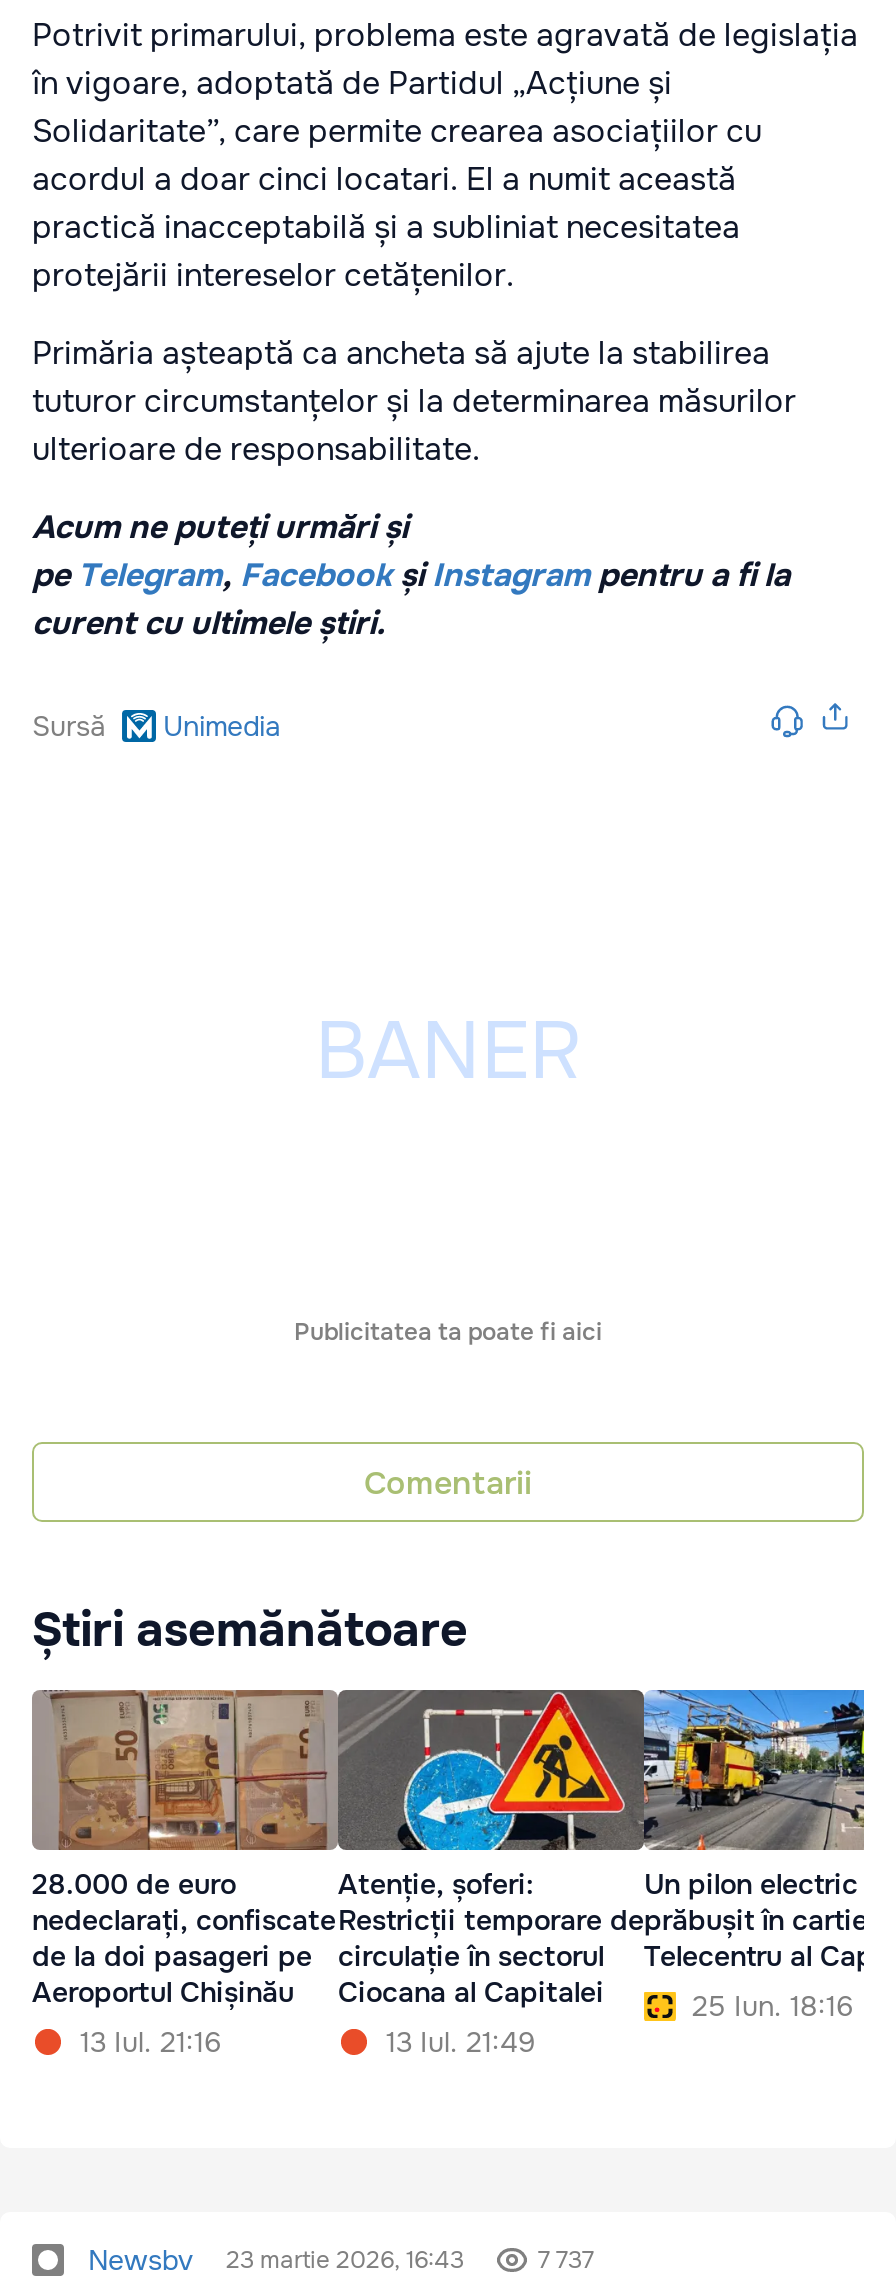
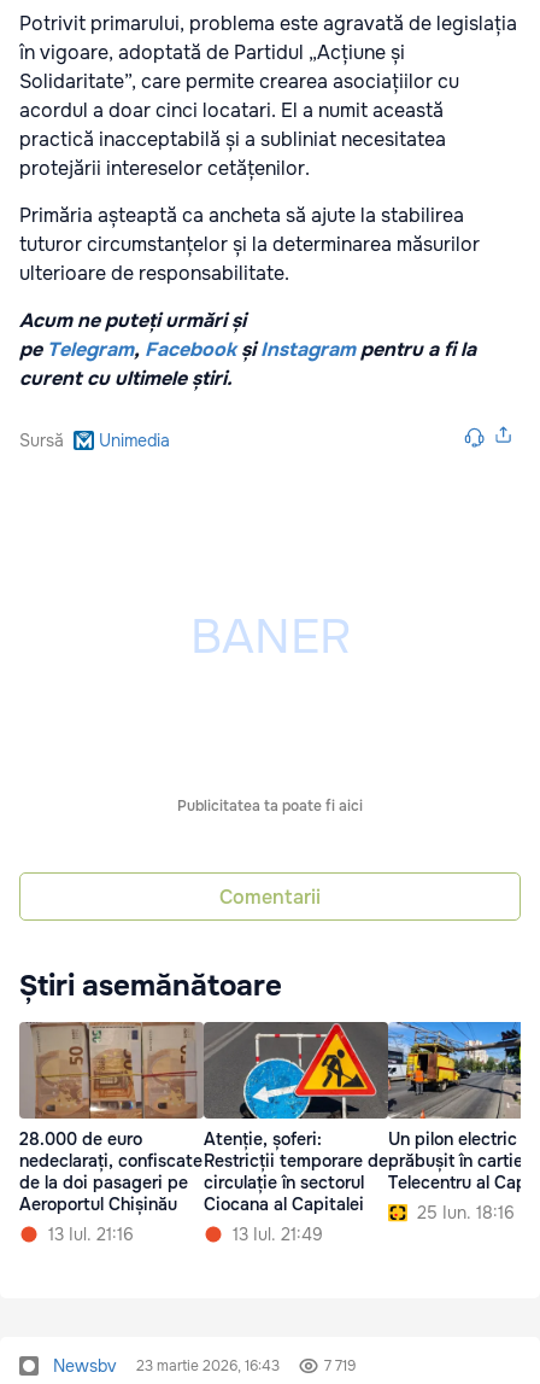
- 7 737
+ 7 719
